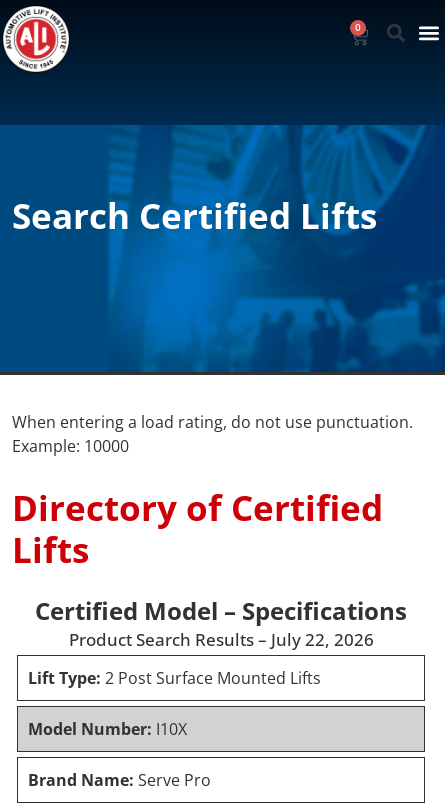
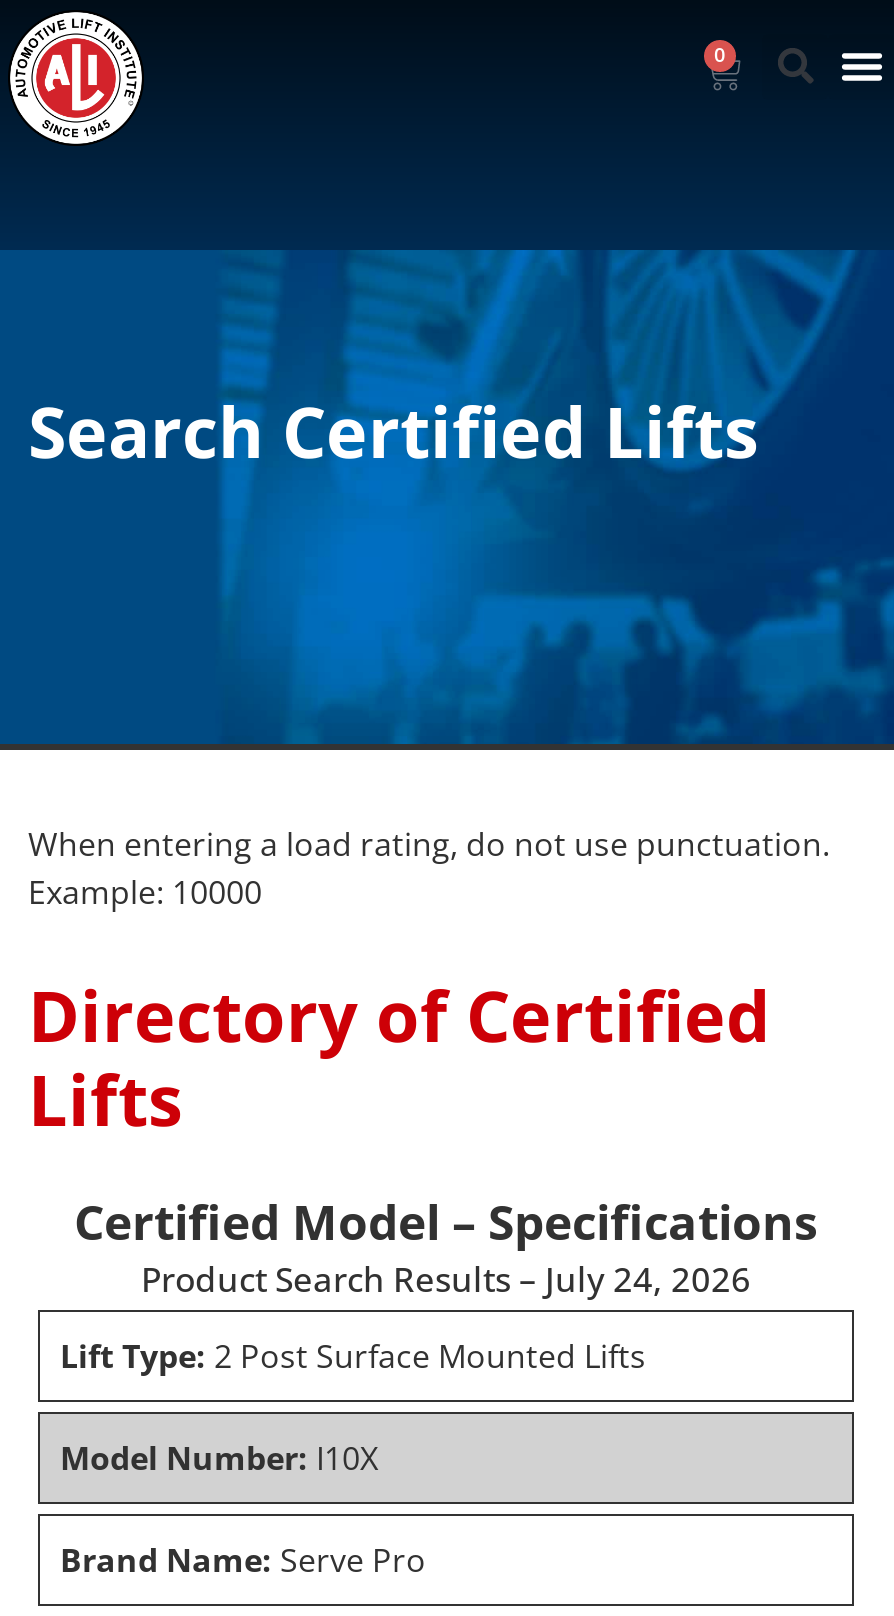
- Product Search Results – July 22, 2026
+ Product Search Results – July 24, 2026
